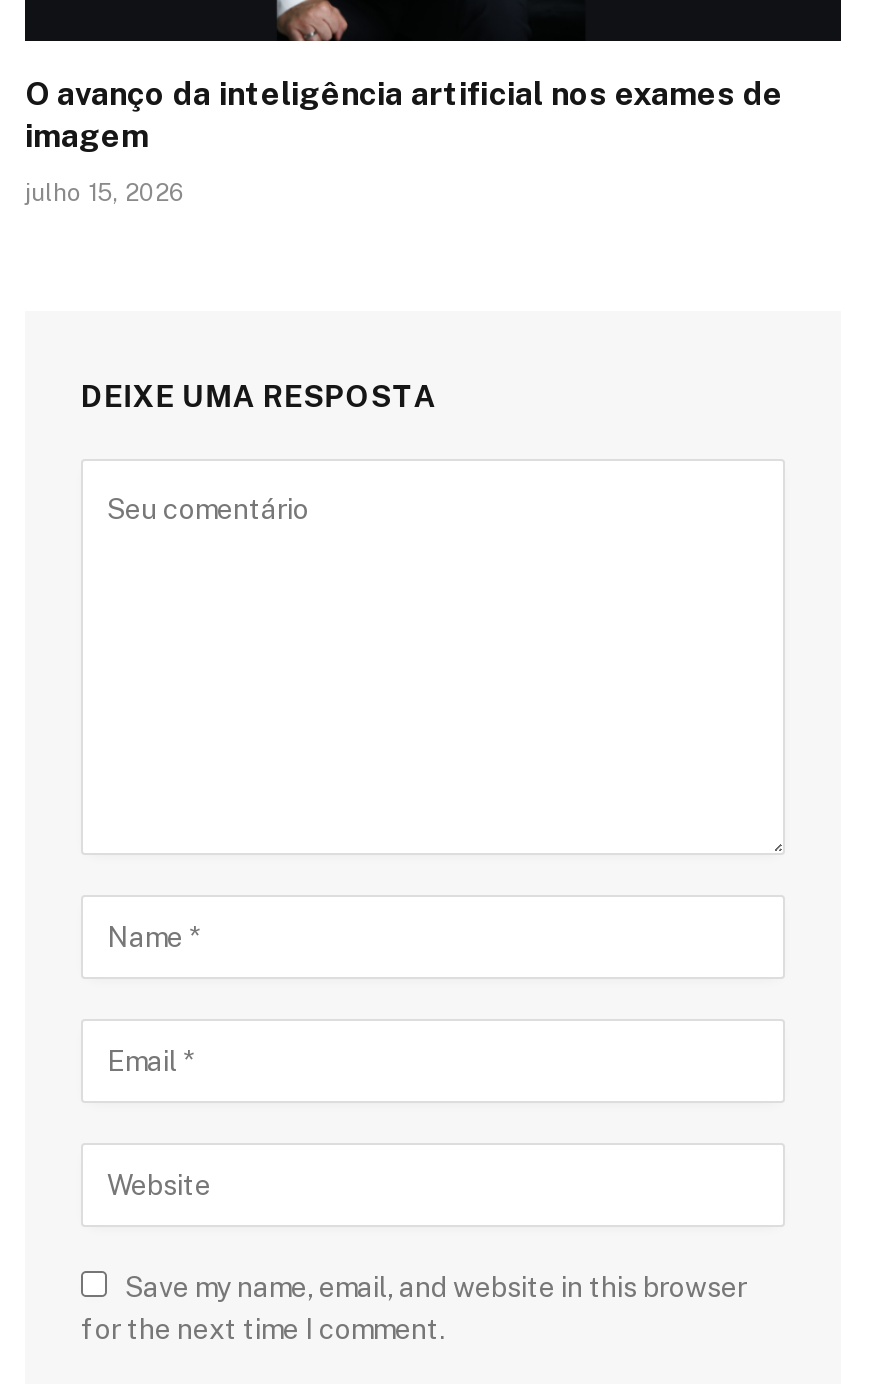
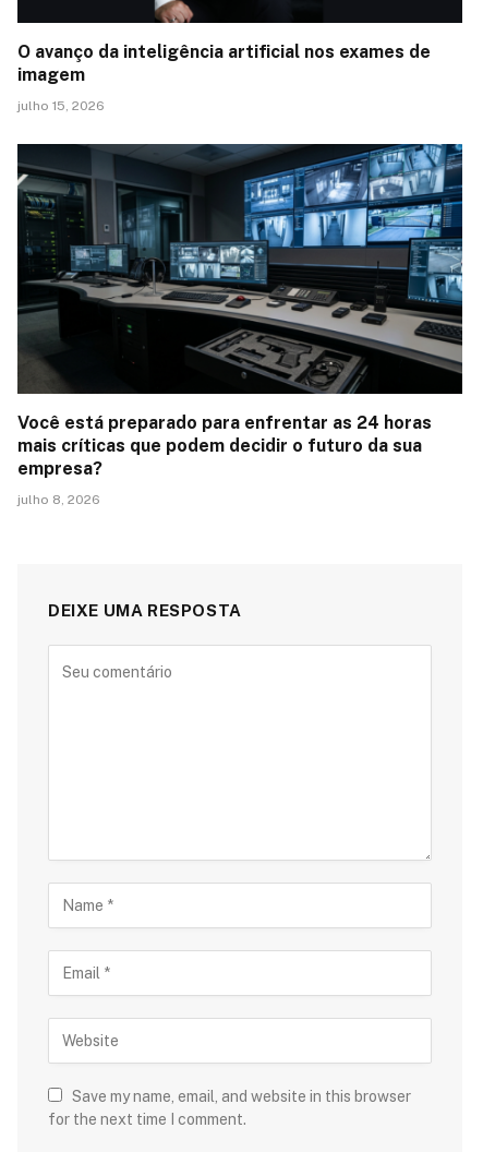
+ [image]
+ Você está preparado para enfrentar as 24 horas
+ mais críticas que podem decidir o futuro da sua
+ empresa?
+ julho 8, 2026
